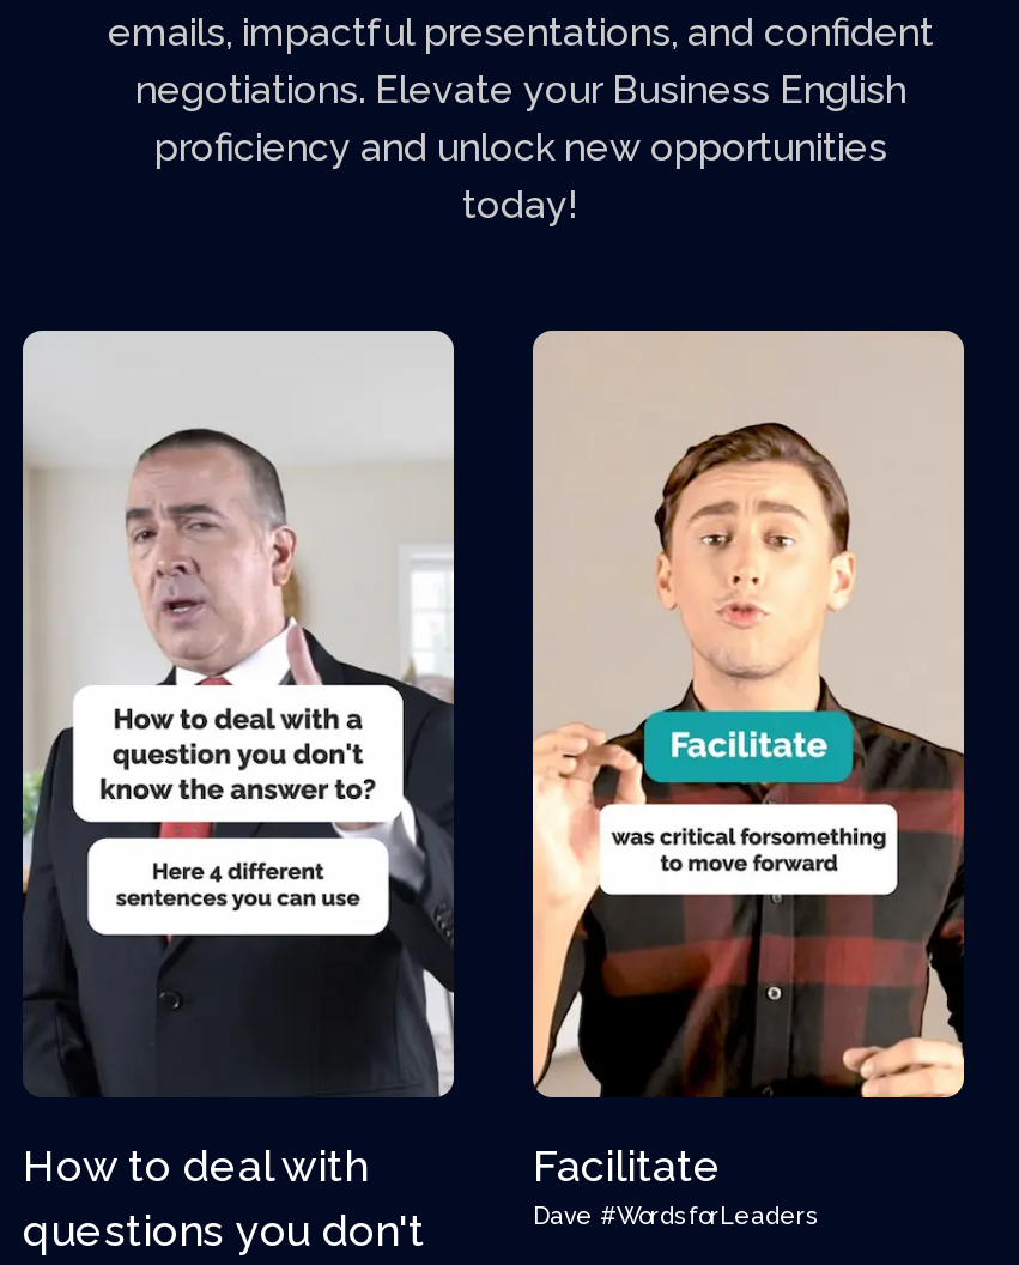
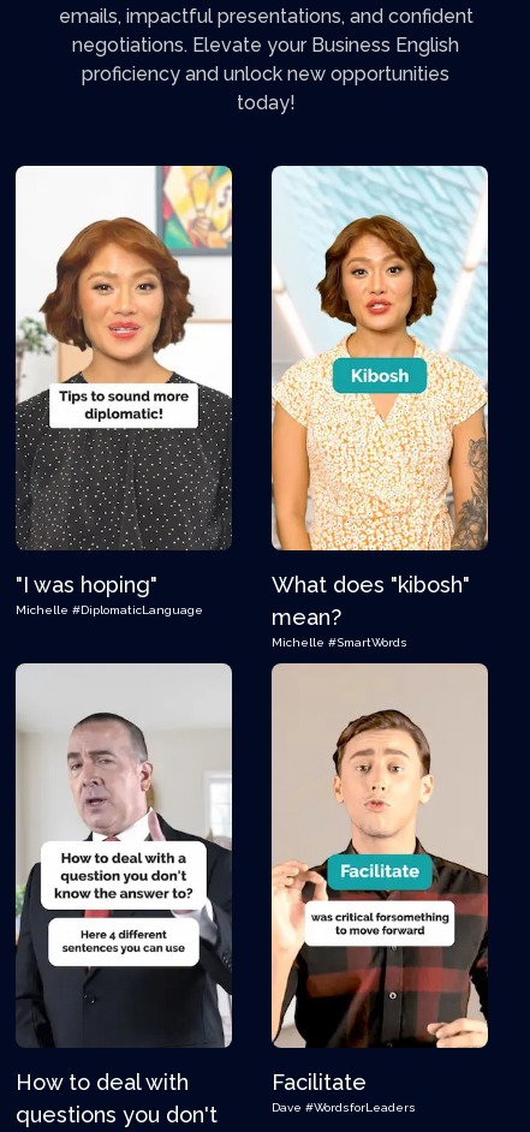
+ [image]
+ "I was hoping"
+ Michelle #DiplomaticLanguage

+ [image]
+ What does "kibosh"
+ mean?
+ Michelle #SmartWords
